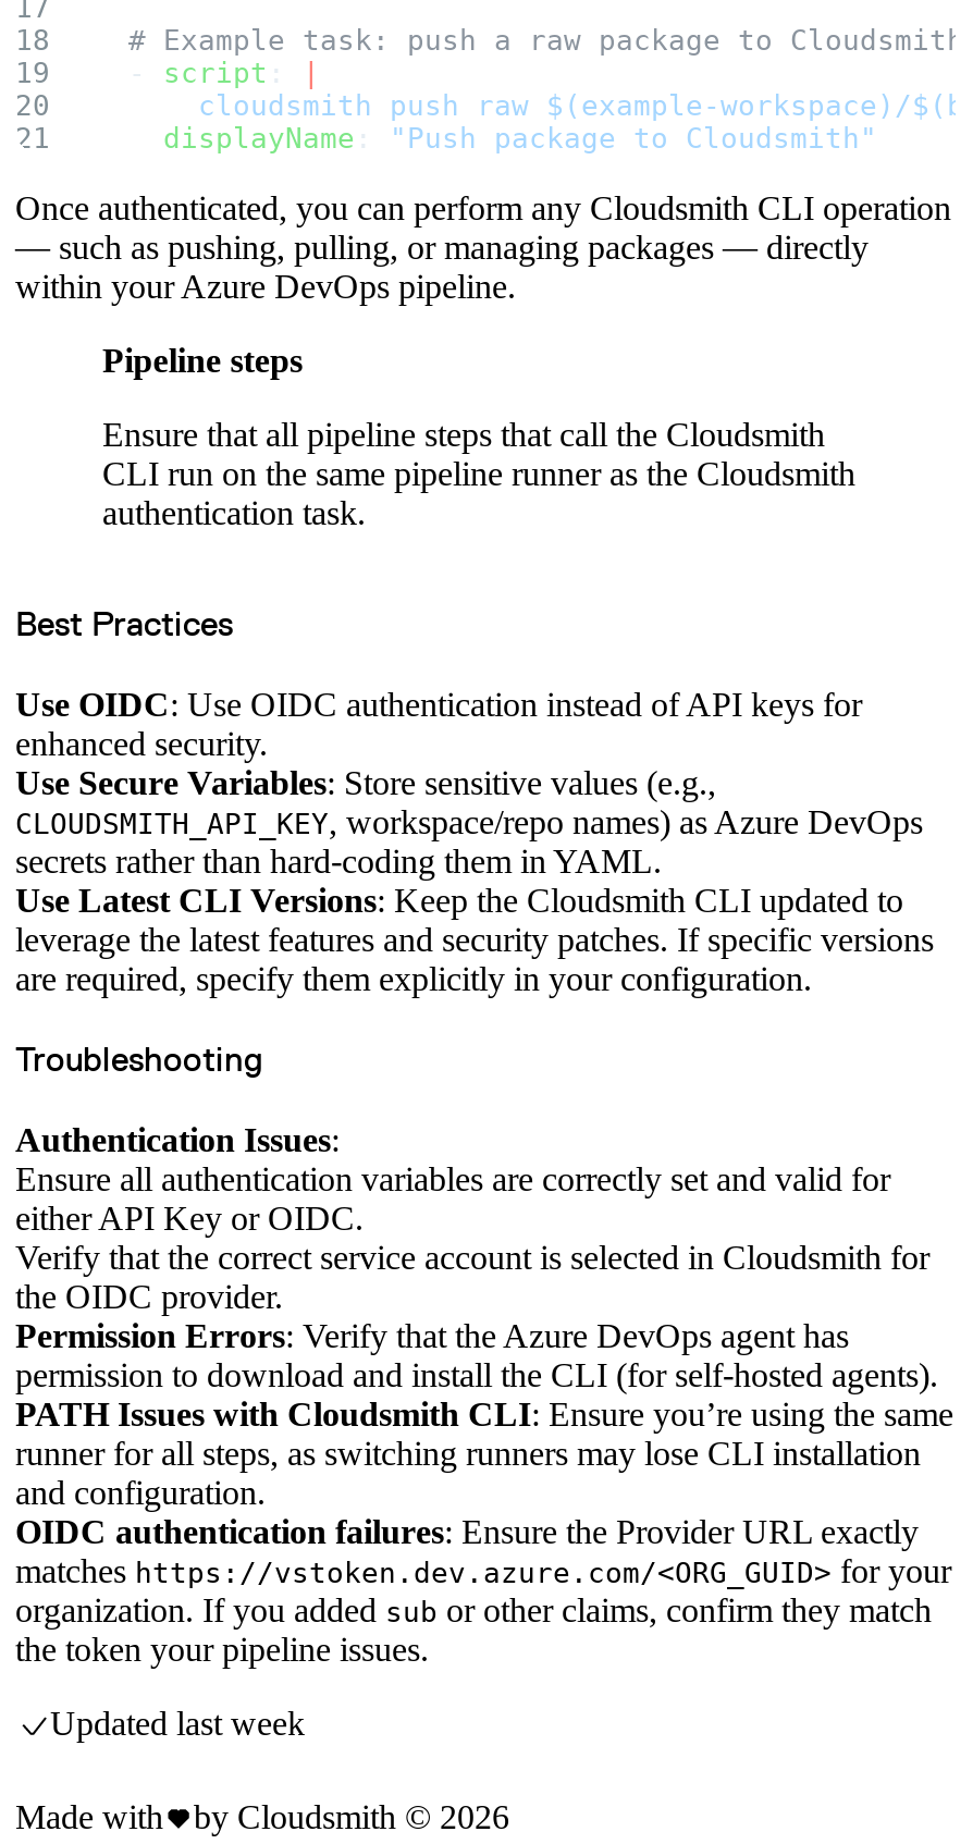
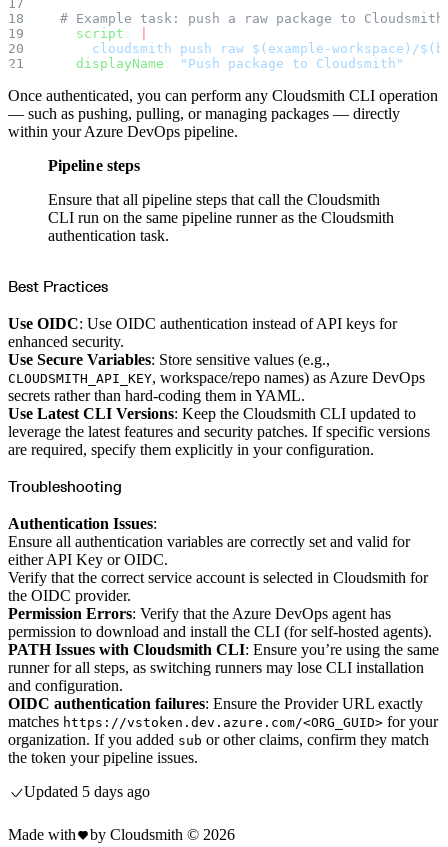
- Updated last week
+ Updated 5 days ago
